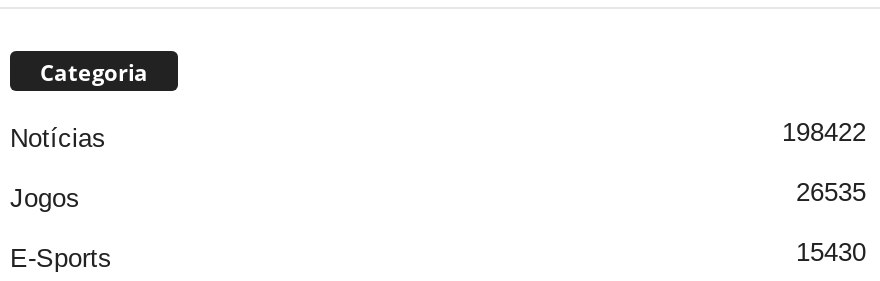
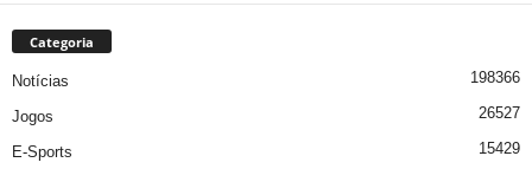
- 198422
+ 198366

- 26535
+ 26527

- 15430
+ 15429
